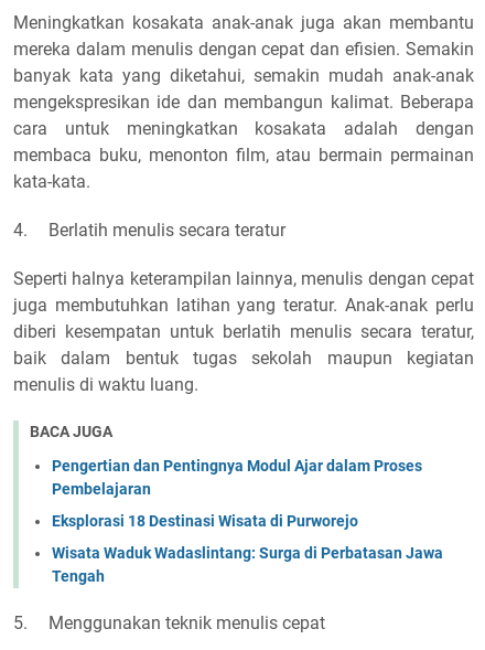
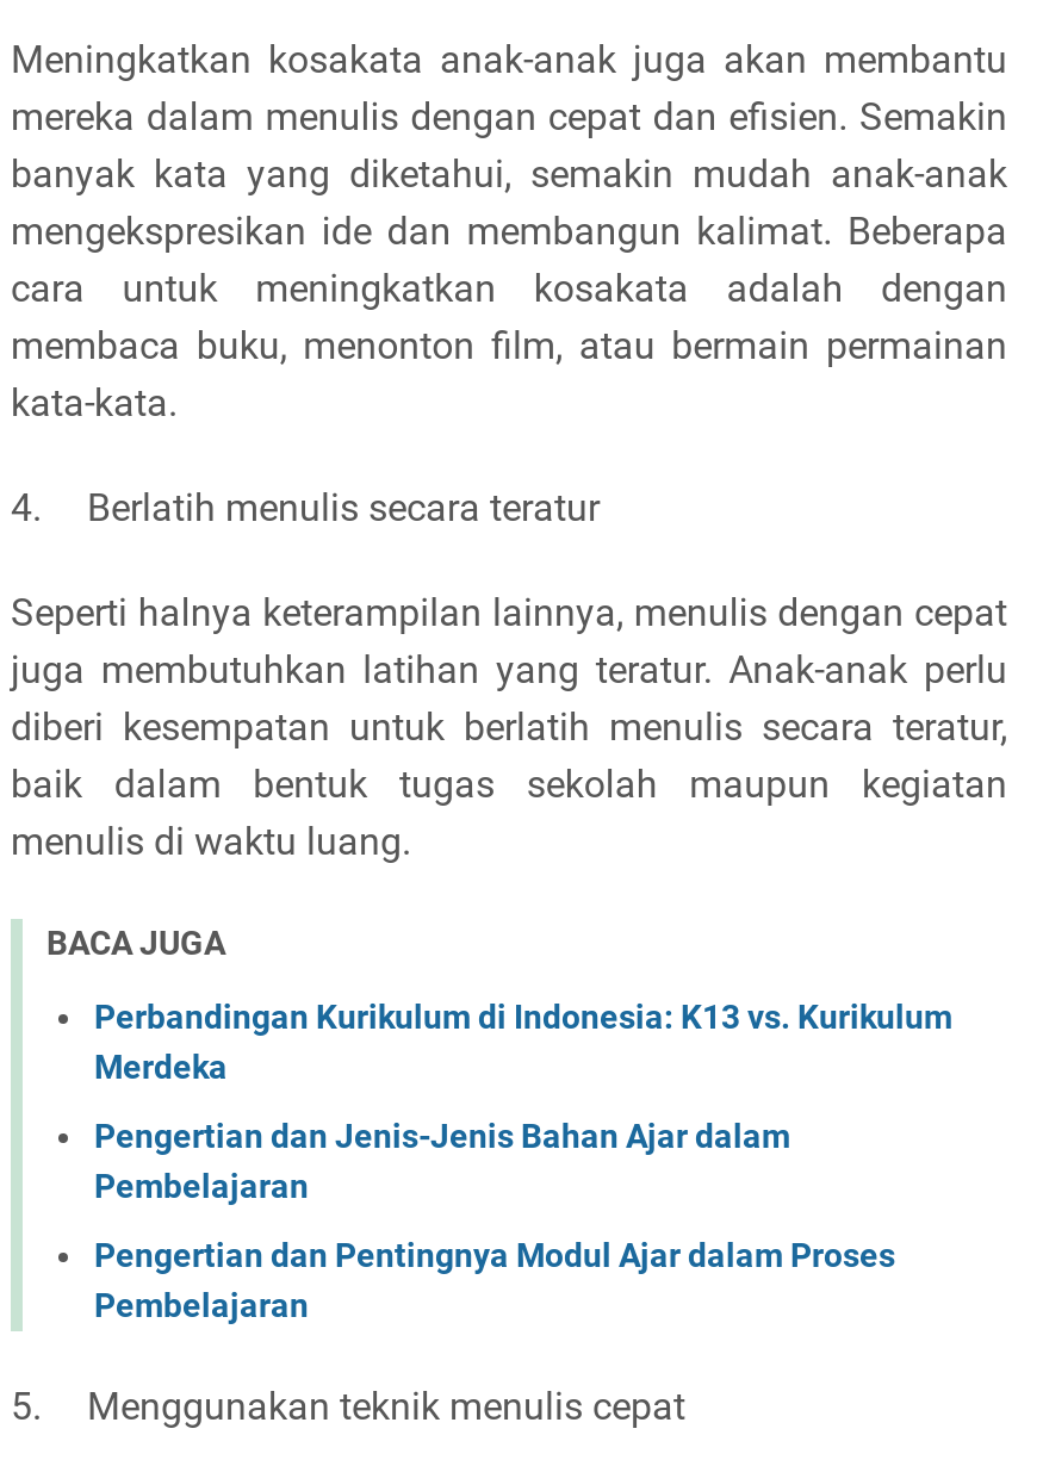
+ Perbandingan Kurikulum di Indonesia: K13 vs. Kurikulum
+ Merdeka
+ Pengertian dan Jenis-Jenis Bahan Ajar dalam
+ Pembelajaran

moved down: Pengertian dan Pentingnya Modul Ajar dalam Proses | Pembelajaran

- Eksplorasi 18 Destinasi Wisata di Purworejo
- Wisata Waduk Wadaslintang: Surga di Perbatasan Jawa
- Tengah
